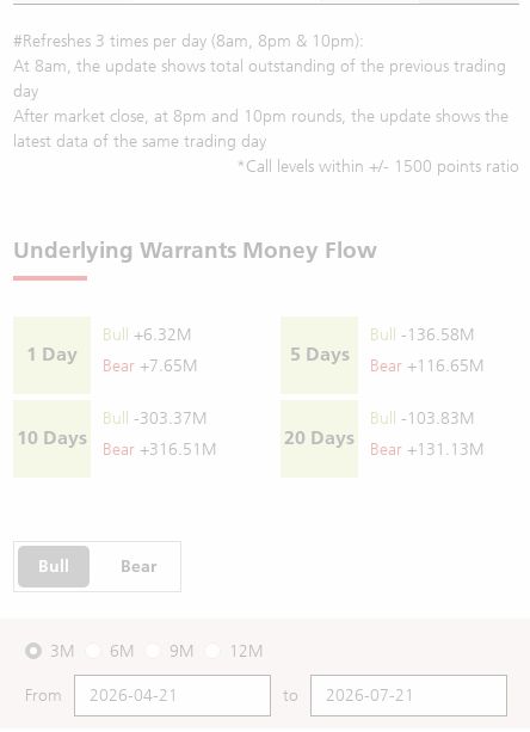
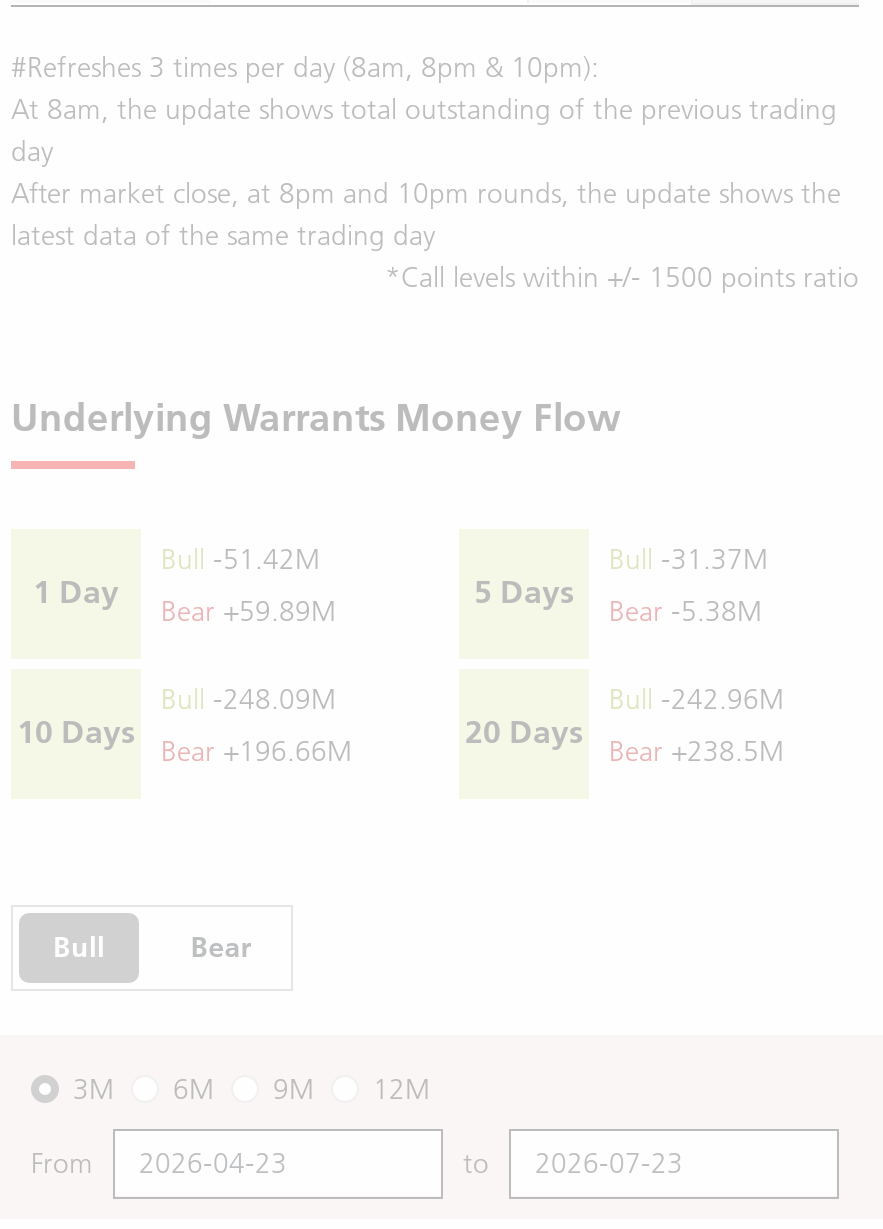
- Bull +6.32M
+ Bull -51.42M

- Bull -136.58M
+ Bull -31.37M

- Bear +7.65M
+ Bear +59.89M

- Bear +116.65M
+ Bear -5.38M

- Bull -303.37M
+ Bull -248.09M

- Bull -103.83M
+ Bull -242.96M

- Bear +316.51M
+ Bear +196.66M

- Bear +131.13M
+ Bear +238.5M
